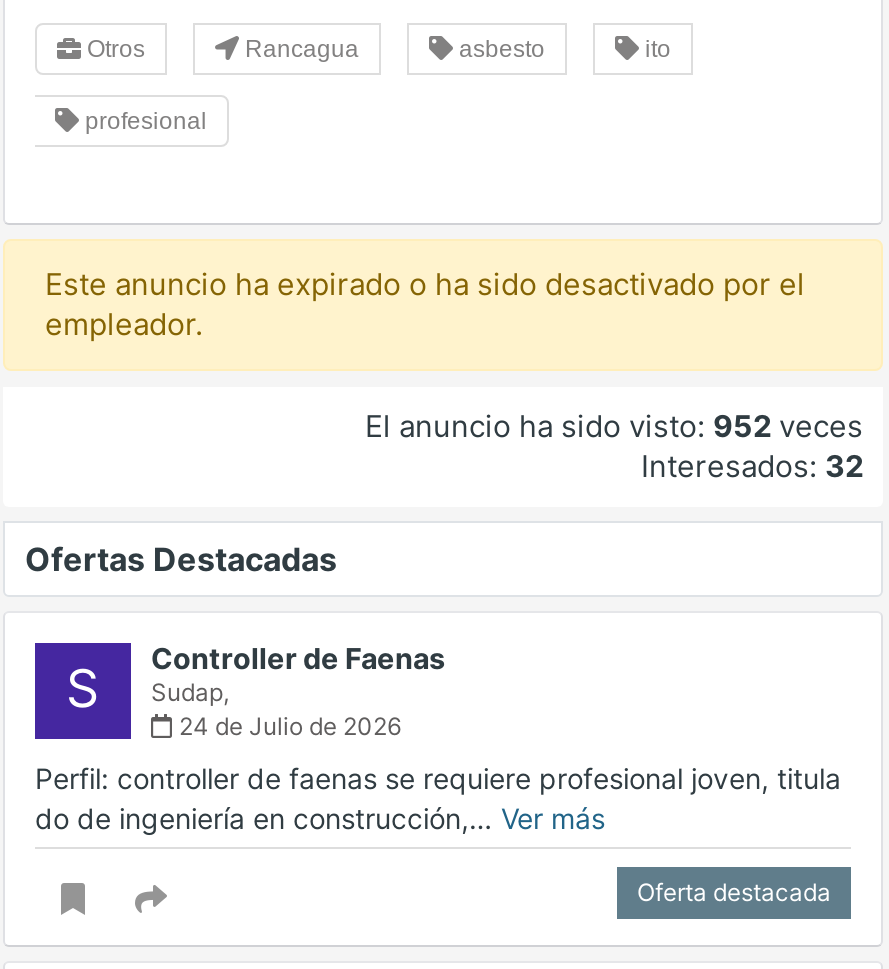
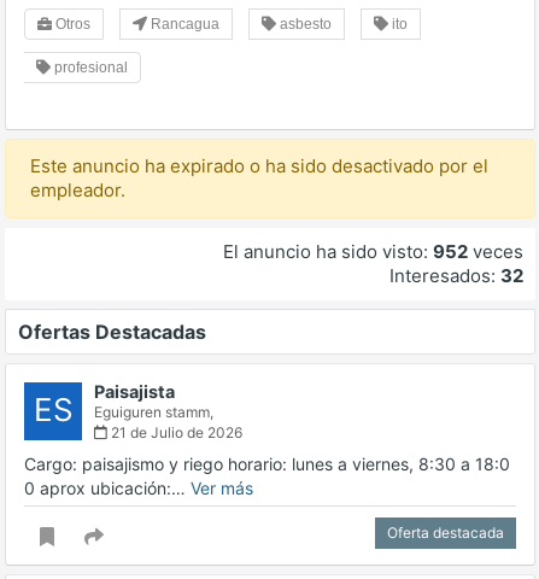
- S
- Controller de Faenas
- Sudap,
- 24 de Julio de 2026
+ ES
+ Paisajista
+ Eguiguren stamm,
+ 21 de Julio de 2026

- Perfil: controller de faenas se requiere profesional joven, titula
- do de ingeniería en construcción,… Ver más
+ Cargo: paisajismo y riego horario: lunes a viernes, 8:30 a 18:0
+ 0 aprox ubicación:… Ver más
